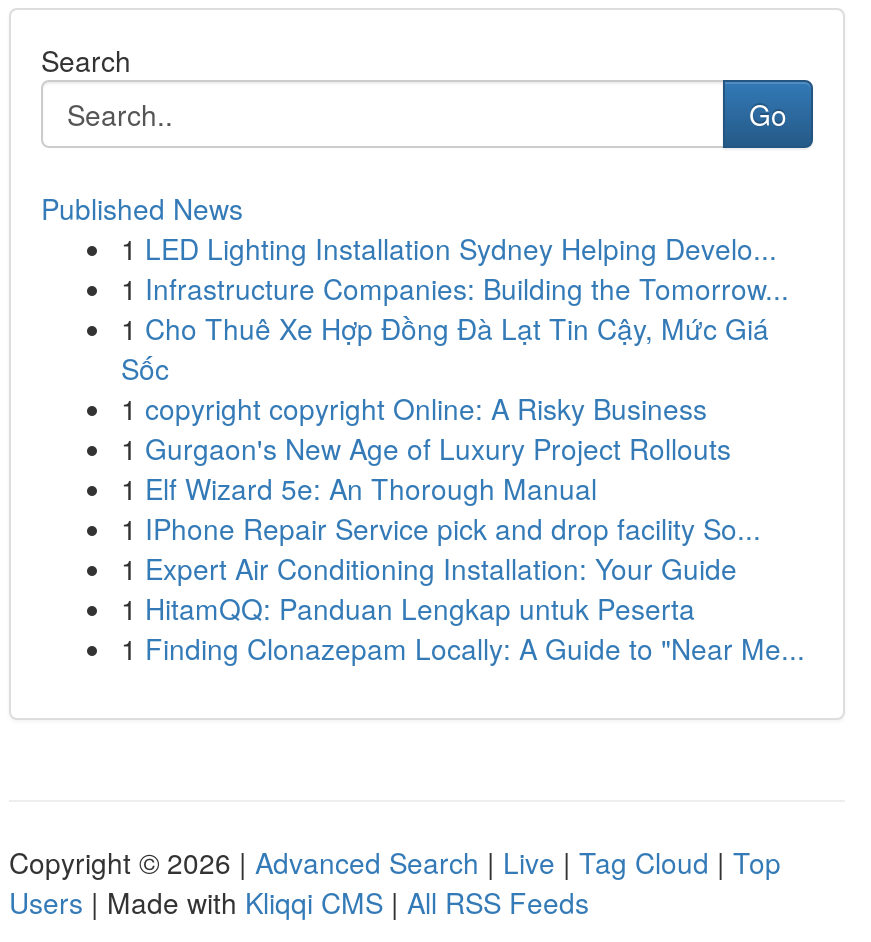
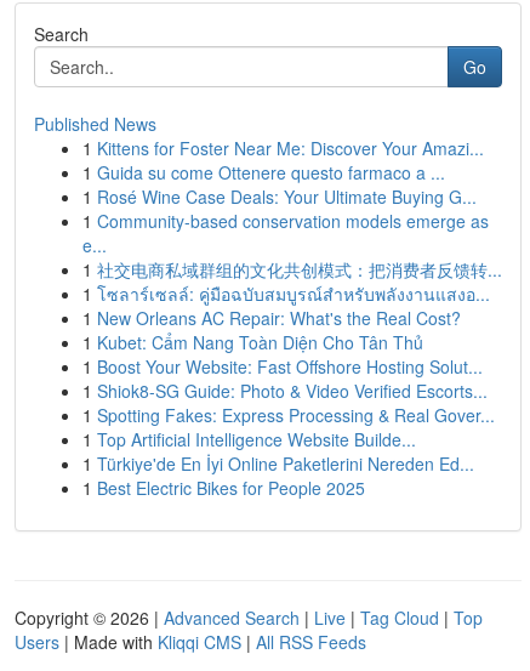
- 1 LED Lighting Installation Sydney Helping Develo...
- 1 Infrastructure Companies: Building the Tomorrow...
- 1 Cho Thuê Xe Hợp Đồng Đà Lạt Tin Cậy, Mức Giá
- Sốc
- 1 copyright copyright Online: A Risky Business
- 1 Gurgaon's New Age of Luxury Project Rollouts
- 1 Elf Wizard 5e: An Thorough Manual
- 1 IPhone Repair Service pick and drop facility So...
- 1 Expert Air Conditioning Installation: Your Guide
- 1 HitamQQ: Panduan Lengkap untuk Peserta
- 1 Finding Clonazepam Locally: A Guide to "Near Me...
+ 1 Kittens for Foster Near Me: Discover Your Amazi...
+ 1 Guida su come Ottenere questo farmaco a ...
+ 1 Rosé Wine Case Deals: Your Ultimate Buying G...
+ 1 Community-based conservation models emerge as
+ e...
+ 1 社交电商私域群组的文化共创模式：把消费者反馈转...
+ 1 โซลาร์เซลล์: คู่มือฉบับสมบูรณ์สำหรับพลังงานแสงอ...
+ 1 New Orleans AC Repair: What's the Real Cost?
+ 1 Kubet: Cẩm Nang Toàn Diện Cho Tân Thủ
+ 1 Boost Your Website: Fast Offshore Hosting Solut...
+ 1 Shiok8-SG Guide: Photo & Video Verified Escorts...
+ 1 Spotting Fakes: Express Processing & Real Gover...
+ 1 Top Artificial Intelligence Website Builde...
+ 1 Türkiye'de En İyi Online Paketlerini Nereden Ed...
+ 1 Best Electric Bikes for People 2025
